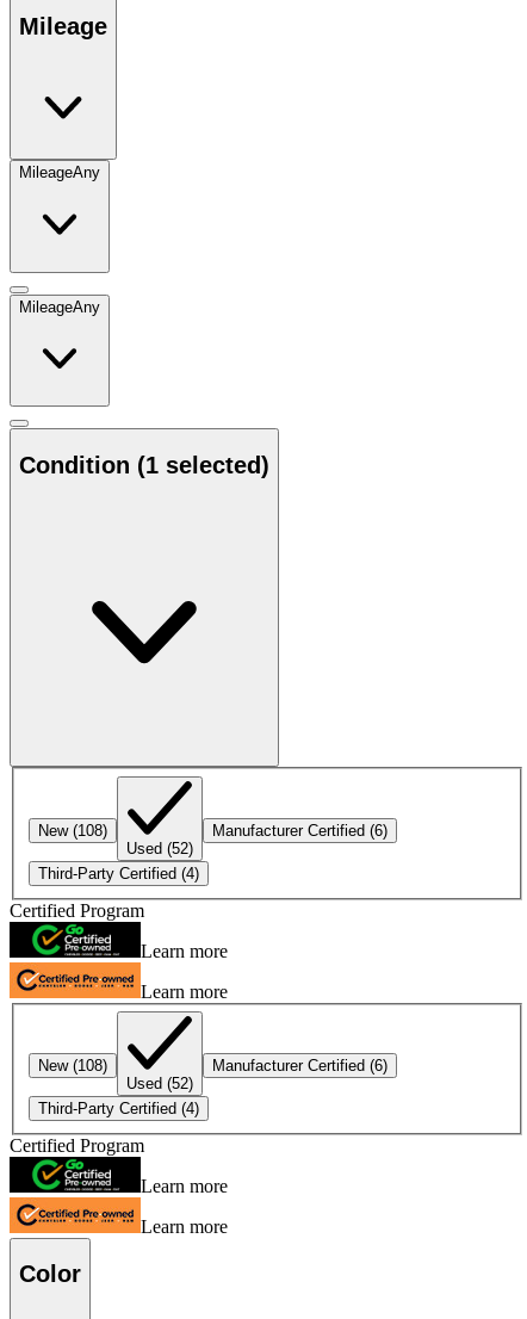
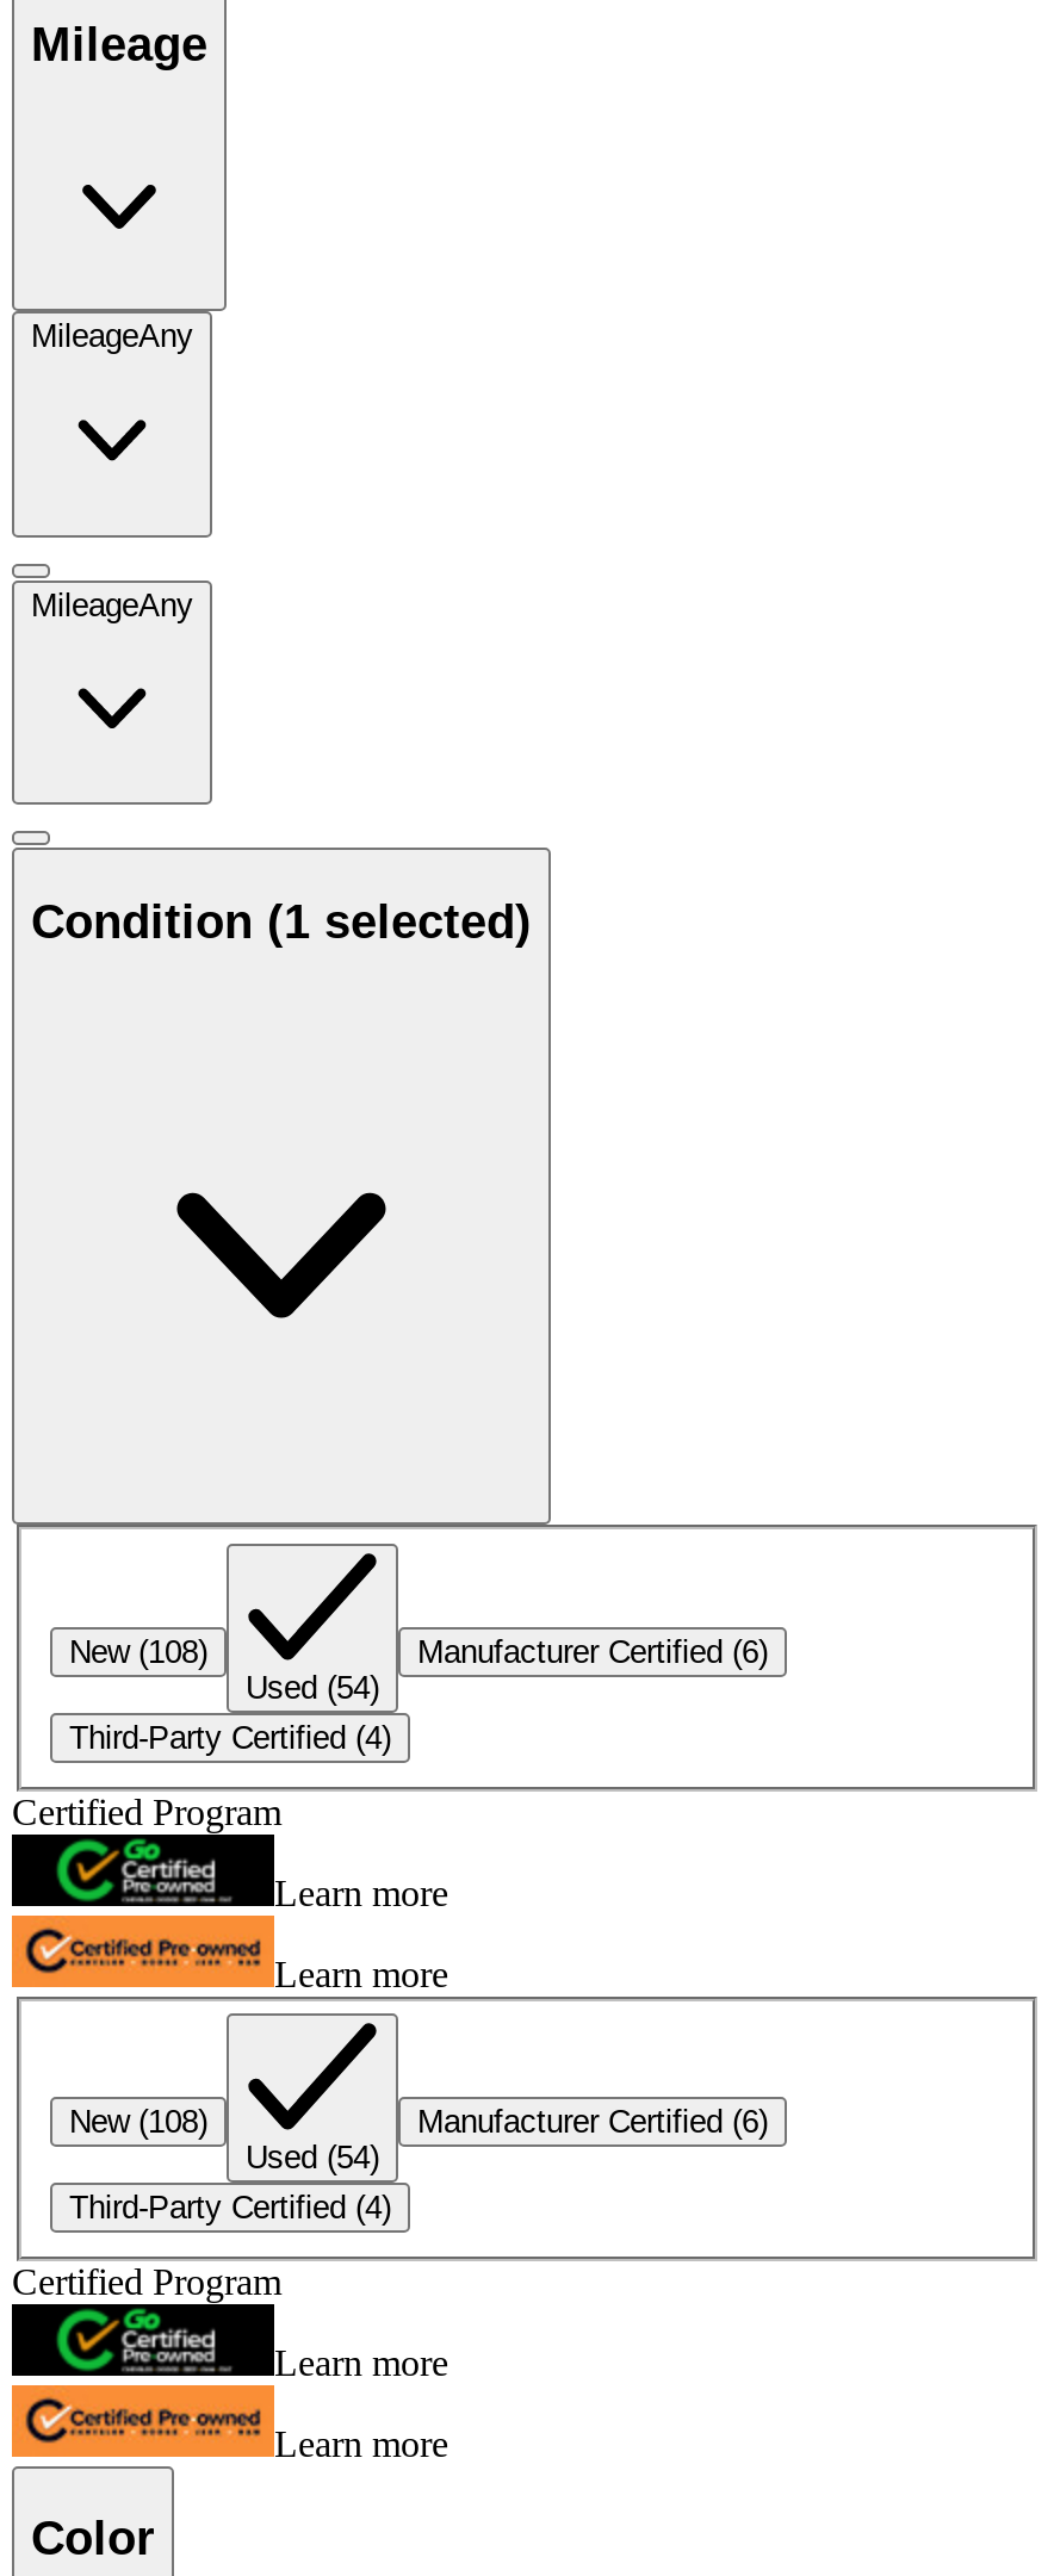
- Used (52)
+ Used (54)

- Used (52)
+ Used (54)
